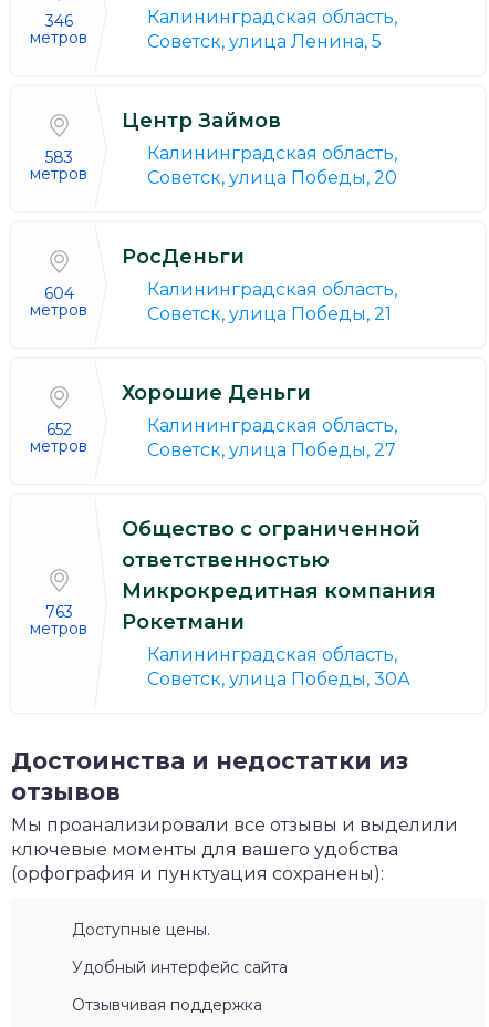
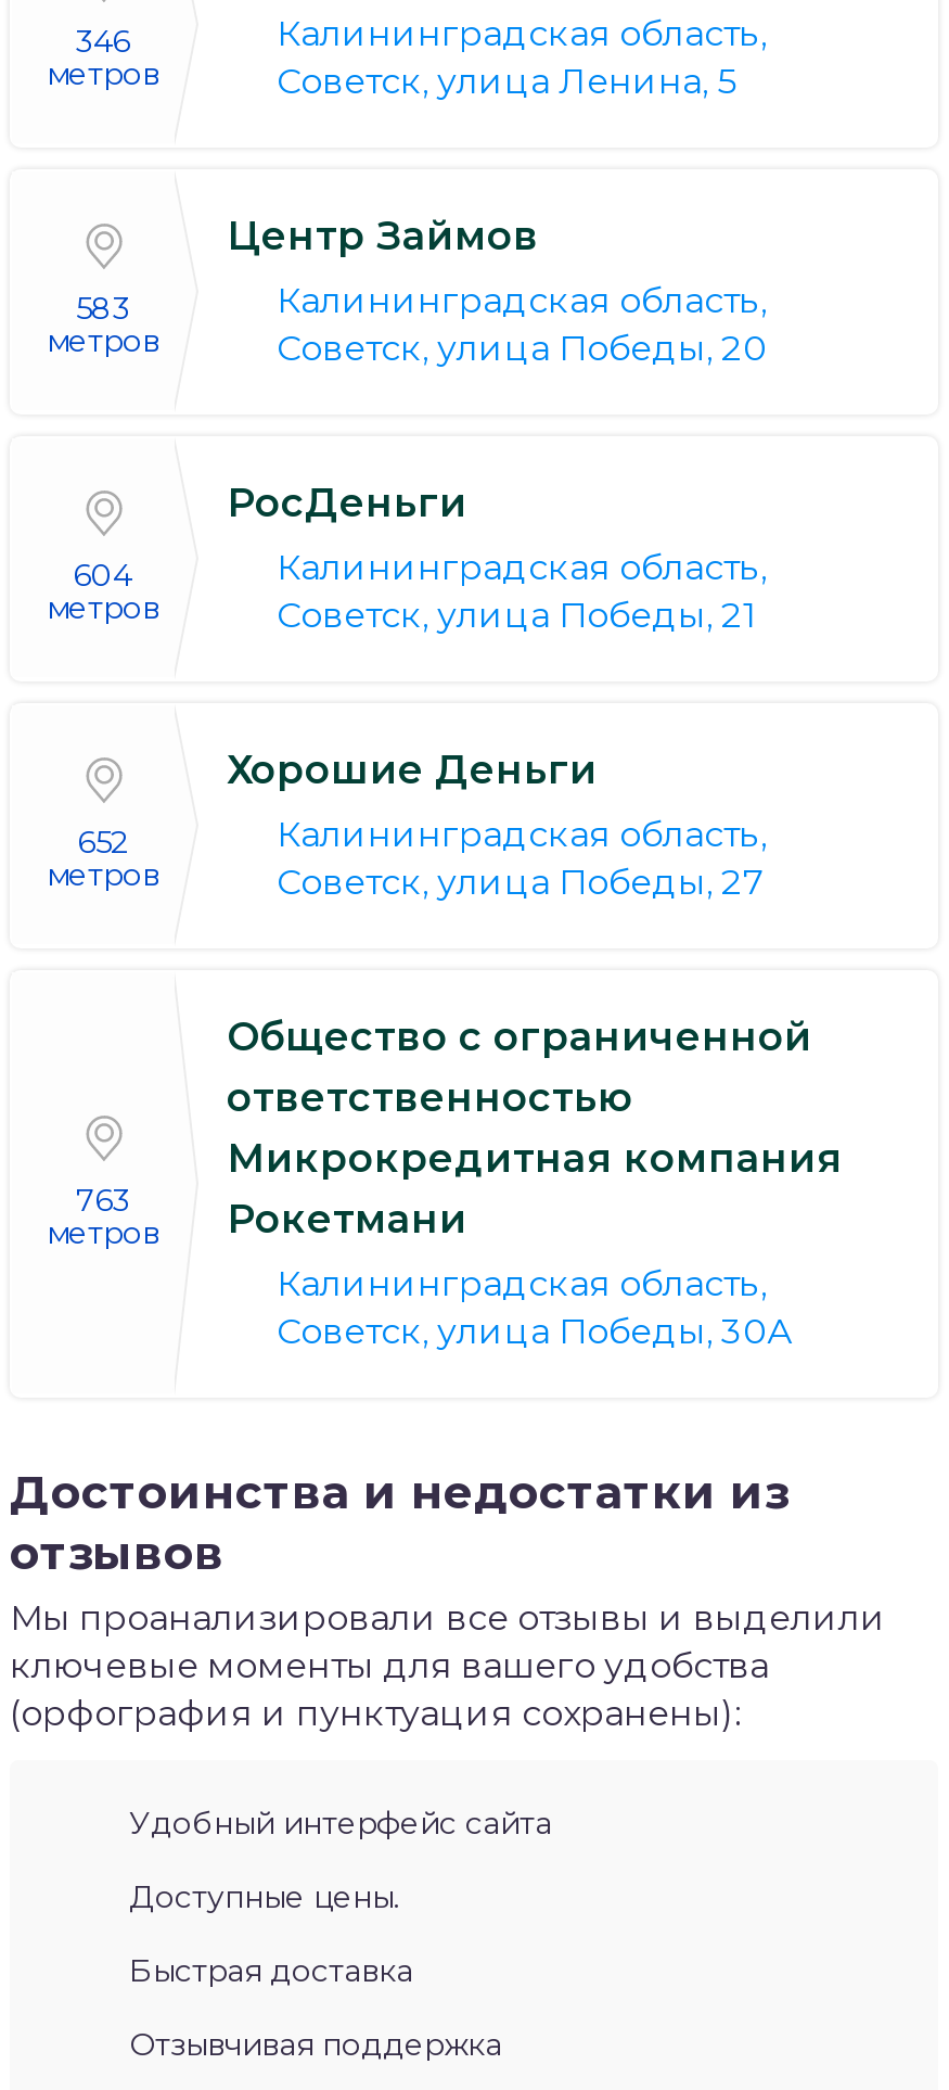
+ Быстрая доставка

moved up: Удобный интерфейс сайта
